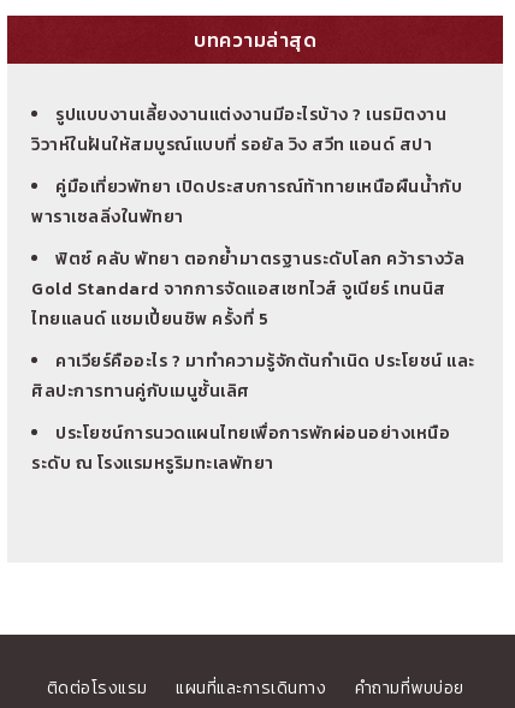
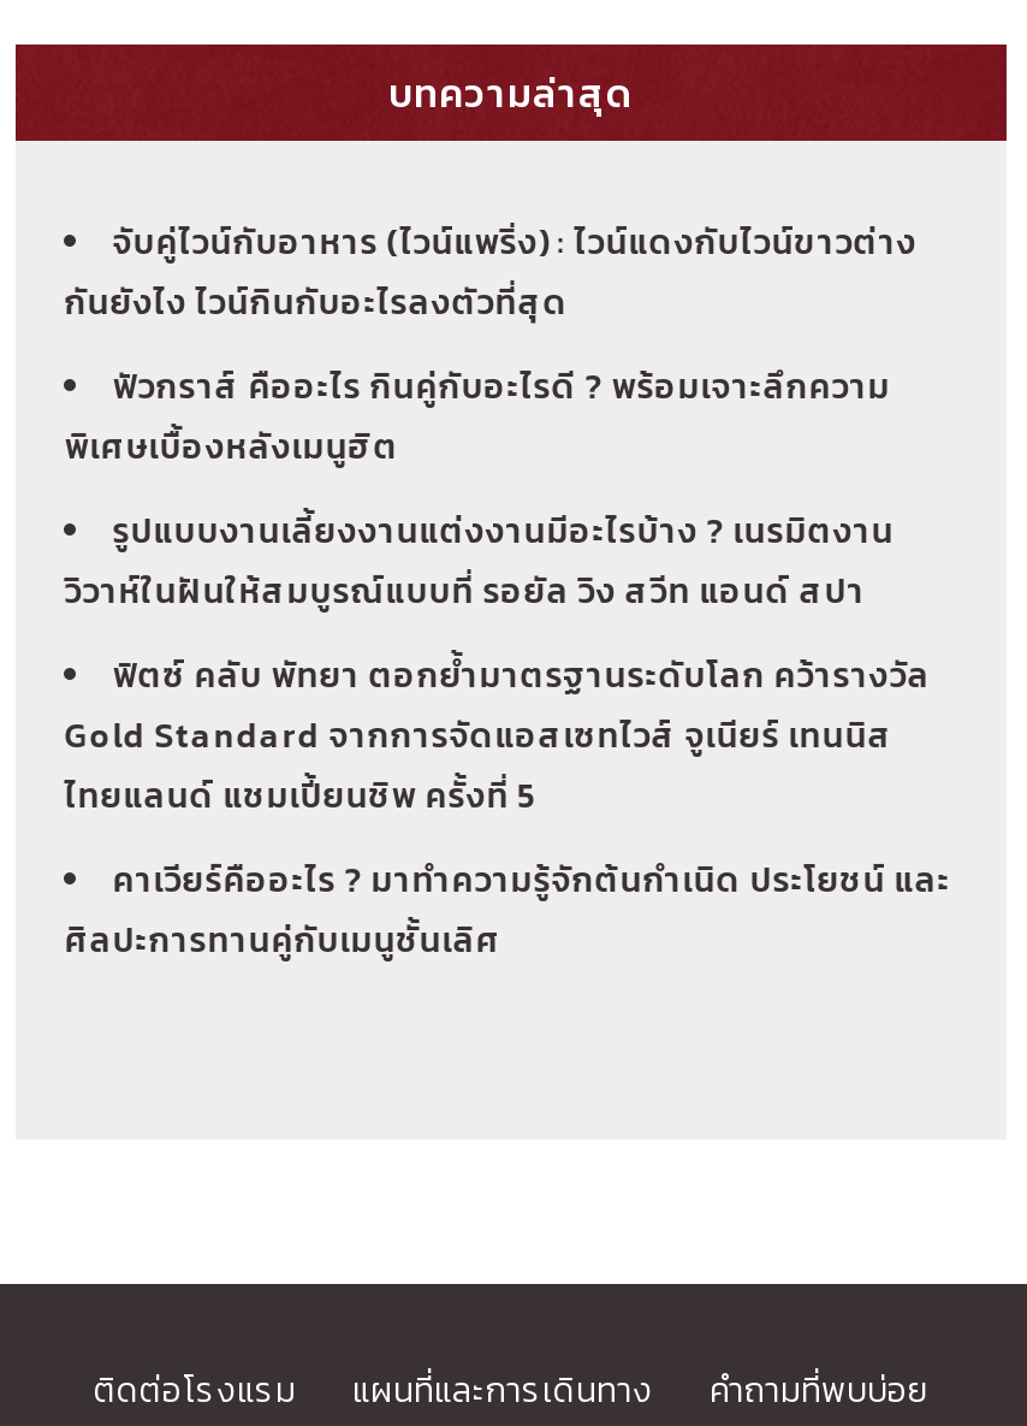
+ จับคู่ไวน์กับอาหาร (ไวน์แพริ่ง) : ไวน์แดงกับไวน์ขาวต่าง
+ กันยังไง ไวน์กินกับอะไรลงตัวที่สุด
+ ฟัวกราส์ คืออะไร กินคู่กับอะไรดี ? พร้อมเจาะลึกความ
+ พิเศษเบื้องหลังเมนูฮิต

moved down: รูปแบบงานเลี้ยงงานแต่งงานมีอะไรบ้าง ? เนรมิตงาน | วิวาห์ในฝันให้สมบูรณ์แบบที่ รอยัล วิง สวีท แอนด์ สปา

- คู่มือเที่ยวพัทยา เปิดประสบการณ์ท้าทายเหนือผืนน้ำกับ
- พาราเซลลิ่งในพัทยา

moved down: ฟิตซ์ คลับ พัทยา ตอกย้ำมาตรฐานระดับโลก คว้ารางวัล | Gold Standard จากการจัดแอสเซทไวส์ จูเนียร์ เทนนิส | ไทยแลนด์ แชมเปี้ยนชิพ ครั้งที่ 5 | คาเวียร์คืออะไร ? มาทำความรู้จักต้นกำเนิด ประโยชน์ และ | ศิลปะการทานคู่กับเมนูชั้นเลิศ

- ประโยชน์การนวดแผนไทยเพื่อการพักผ่อนอย่างเหนือ
- ระดับ ณ โรงแรมหรูริมทะเลพัทยา
